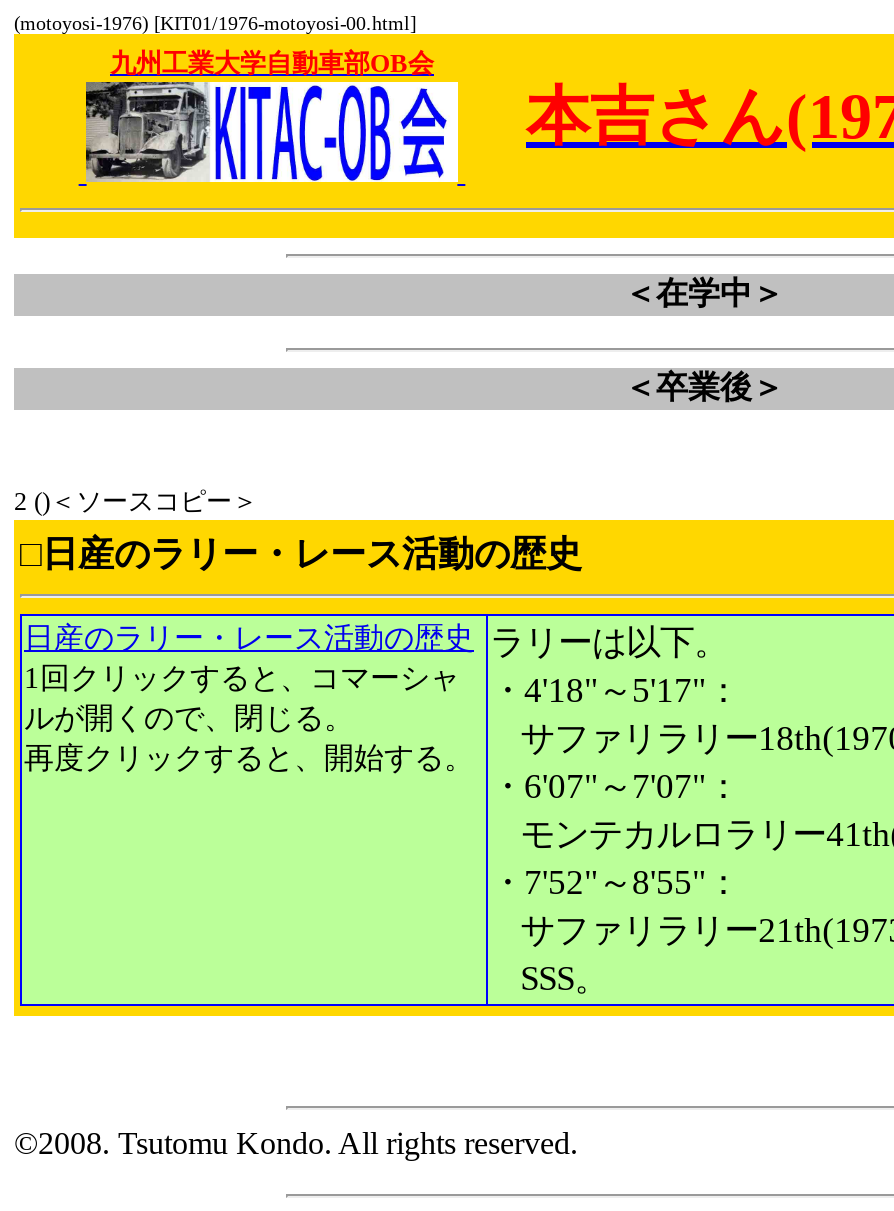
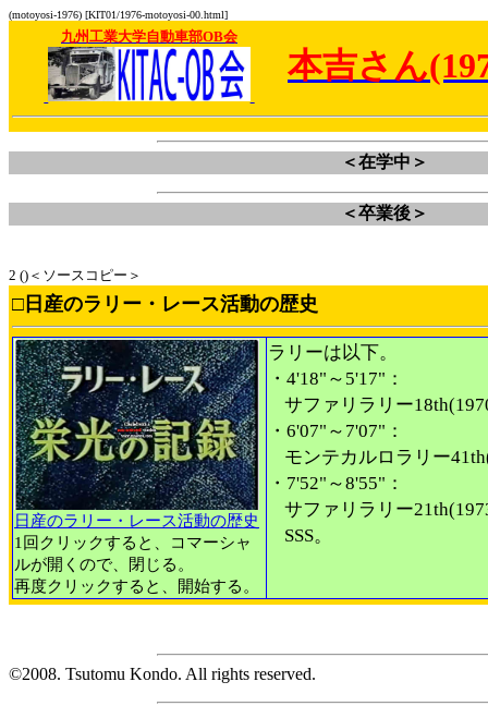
+ [image]

moved down: 日産のラリー・レース活動の歴史 | 1回クリックすると、コマーシャ | ルが開くので、閉じる。 | 再度クリックすると、開始する。
